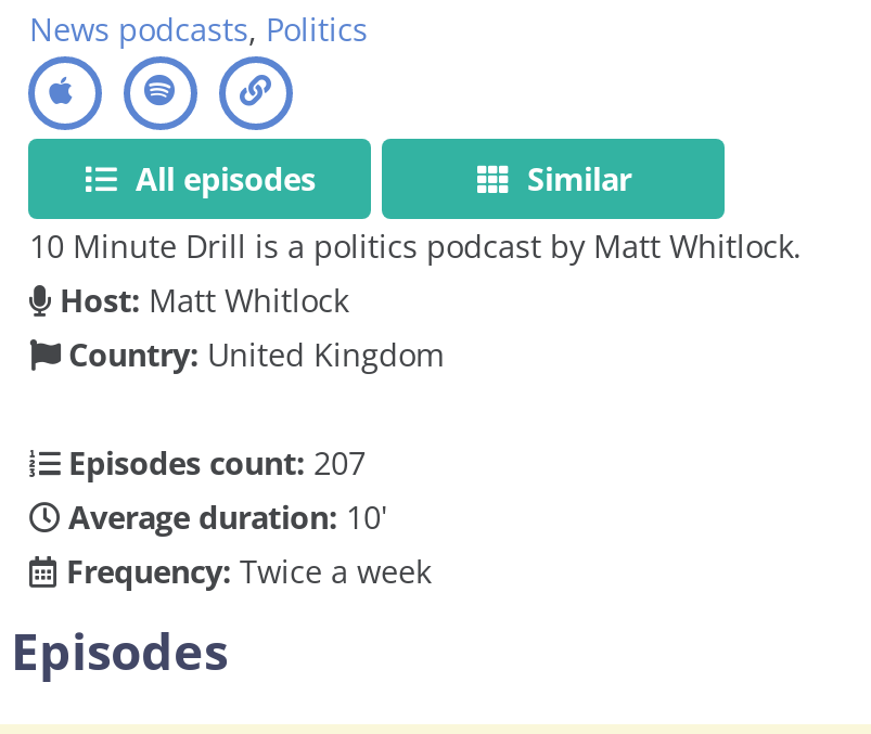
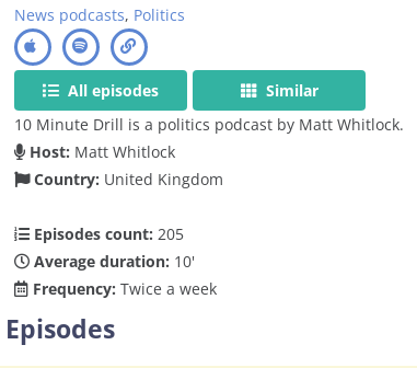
- Episodes count: 207
+ Episodes count: 205
